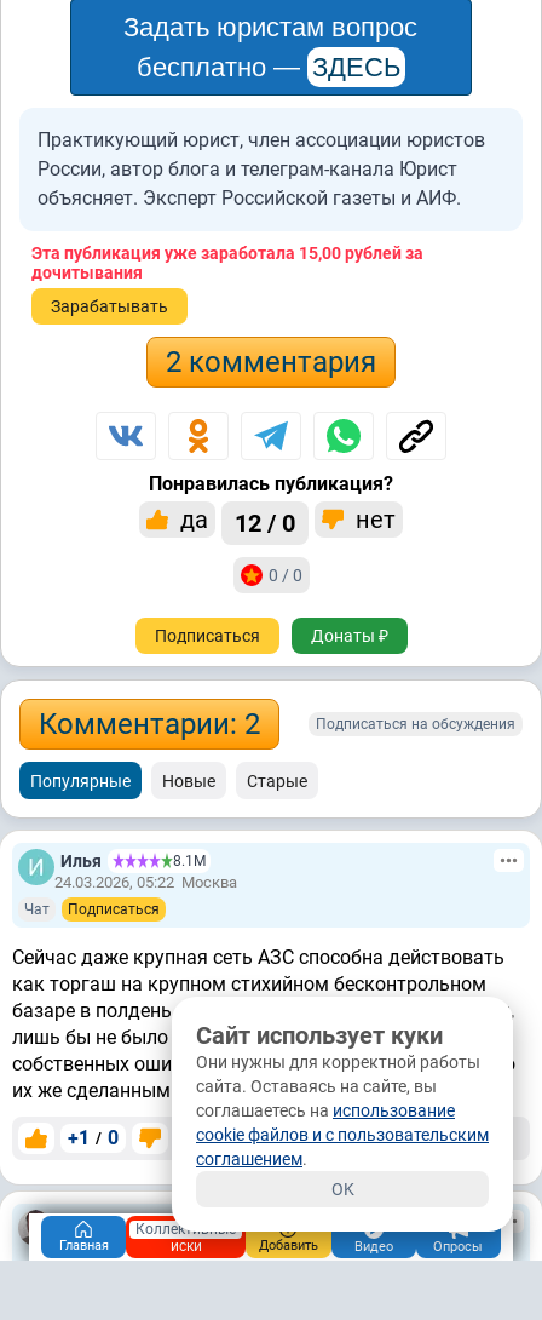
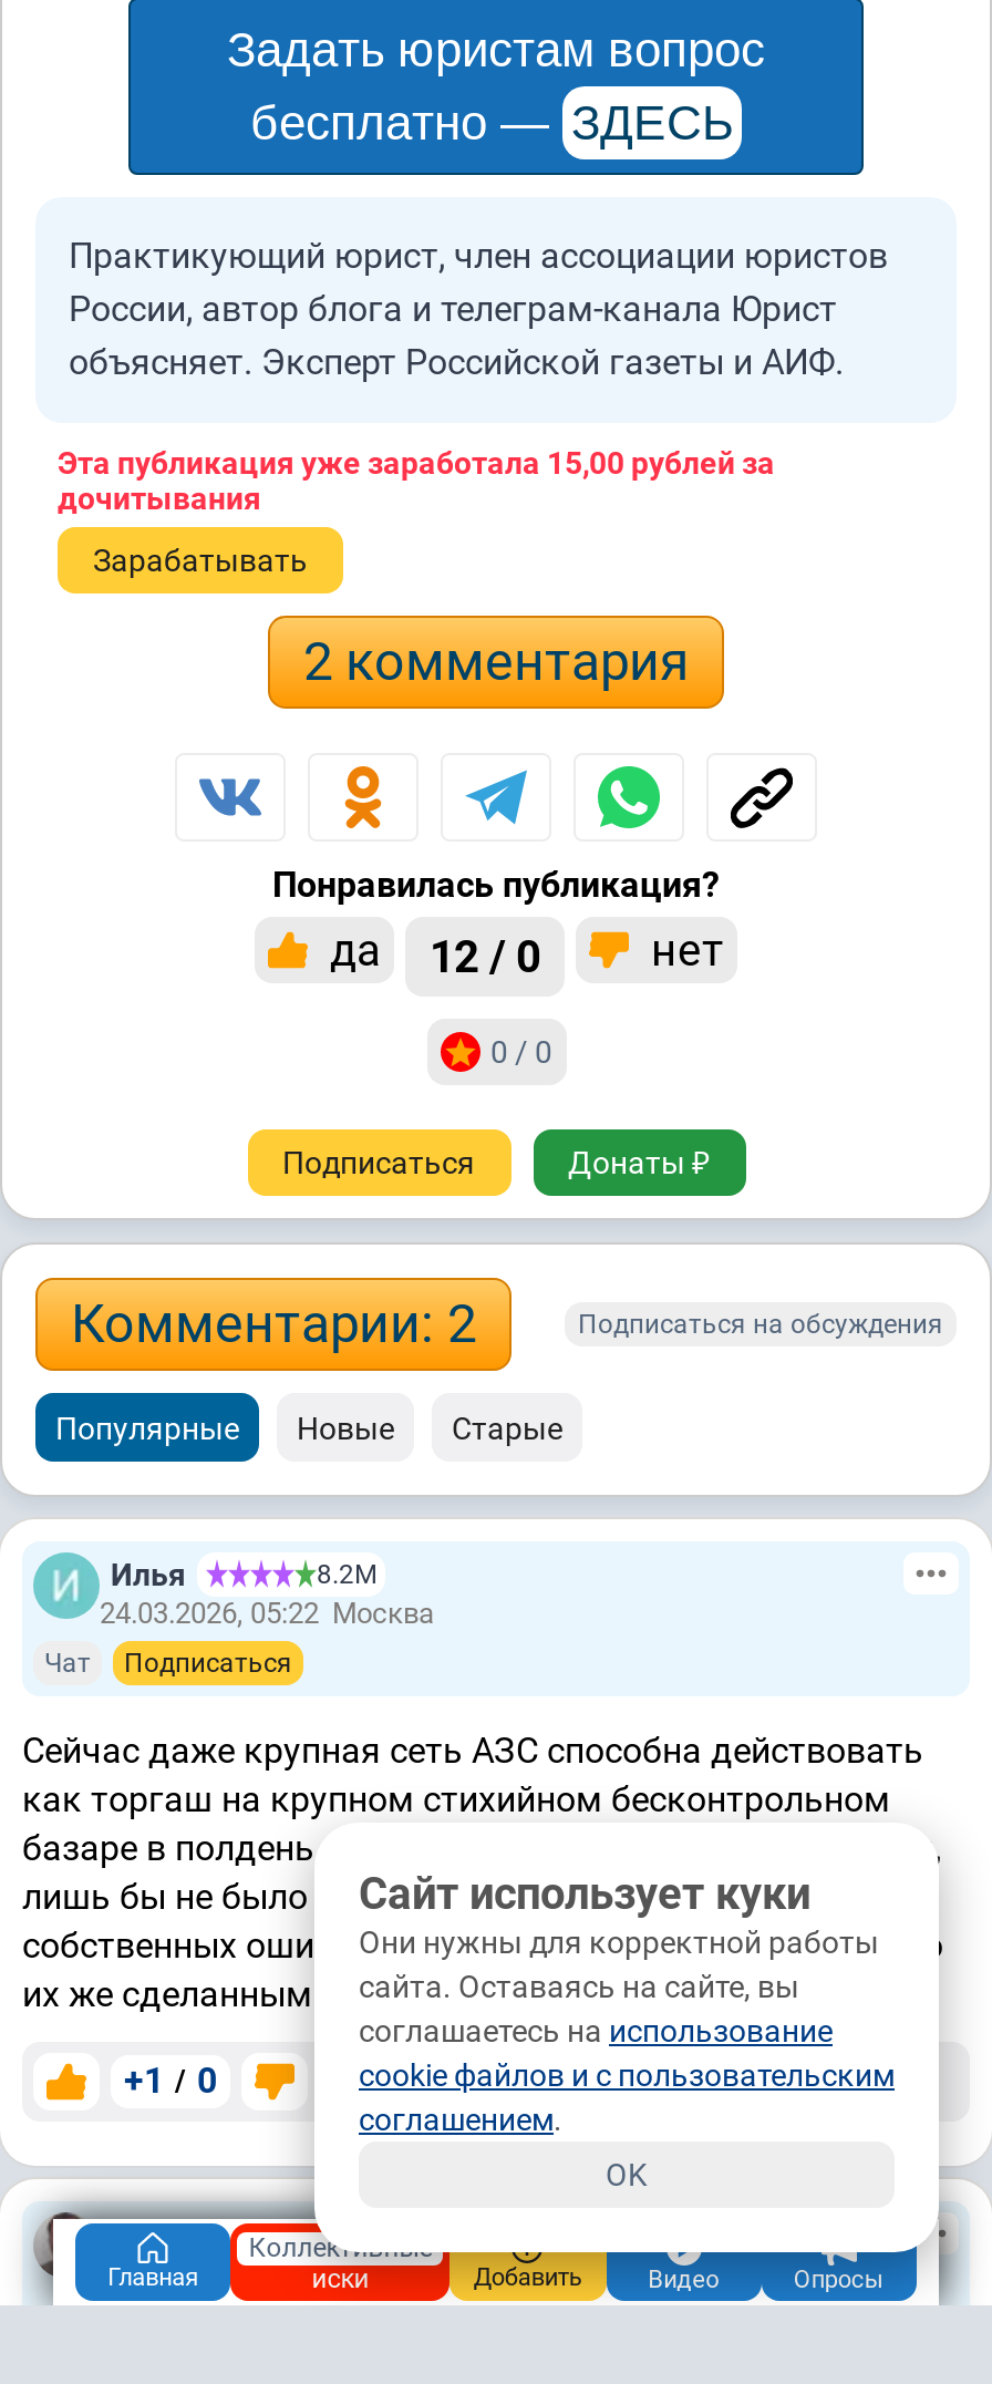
- 8.1М
+ 8.2М
